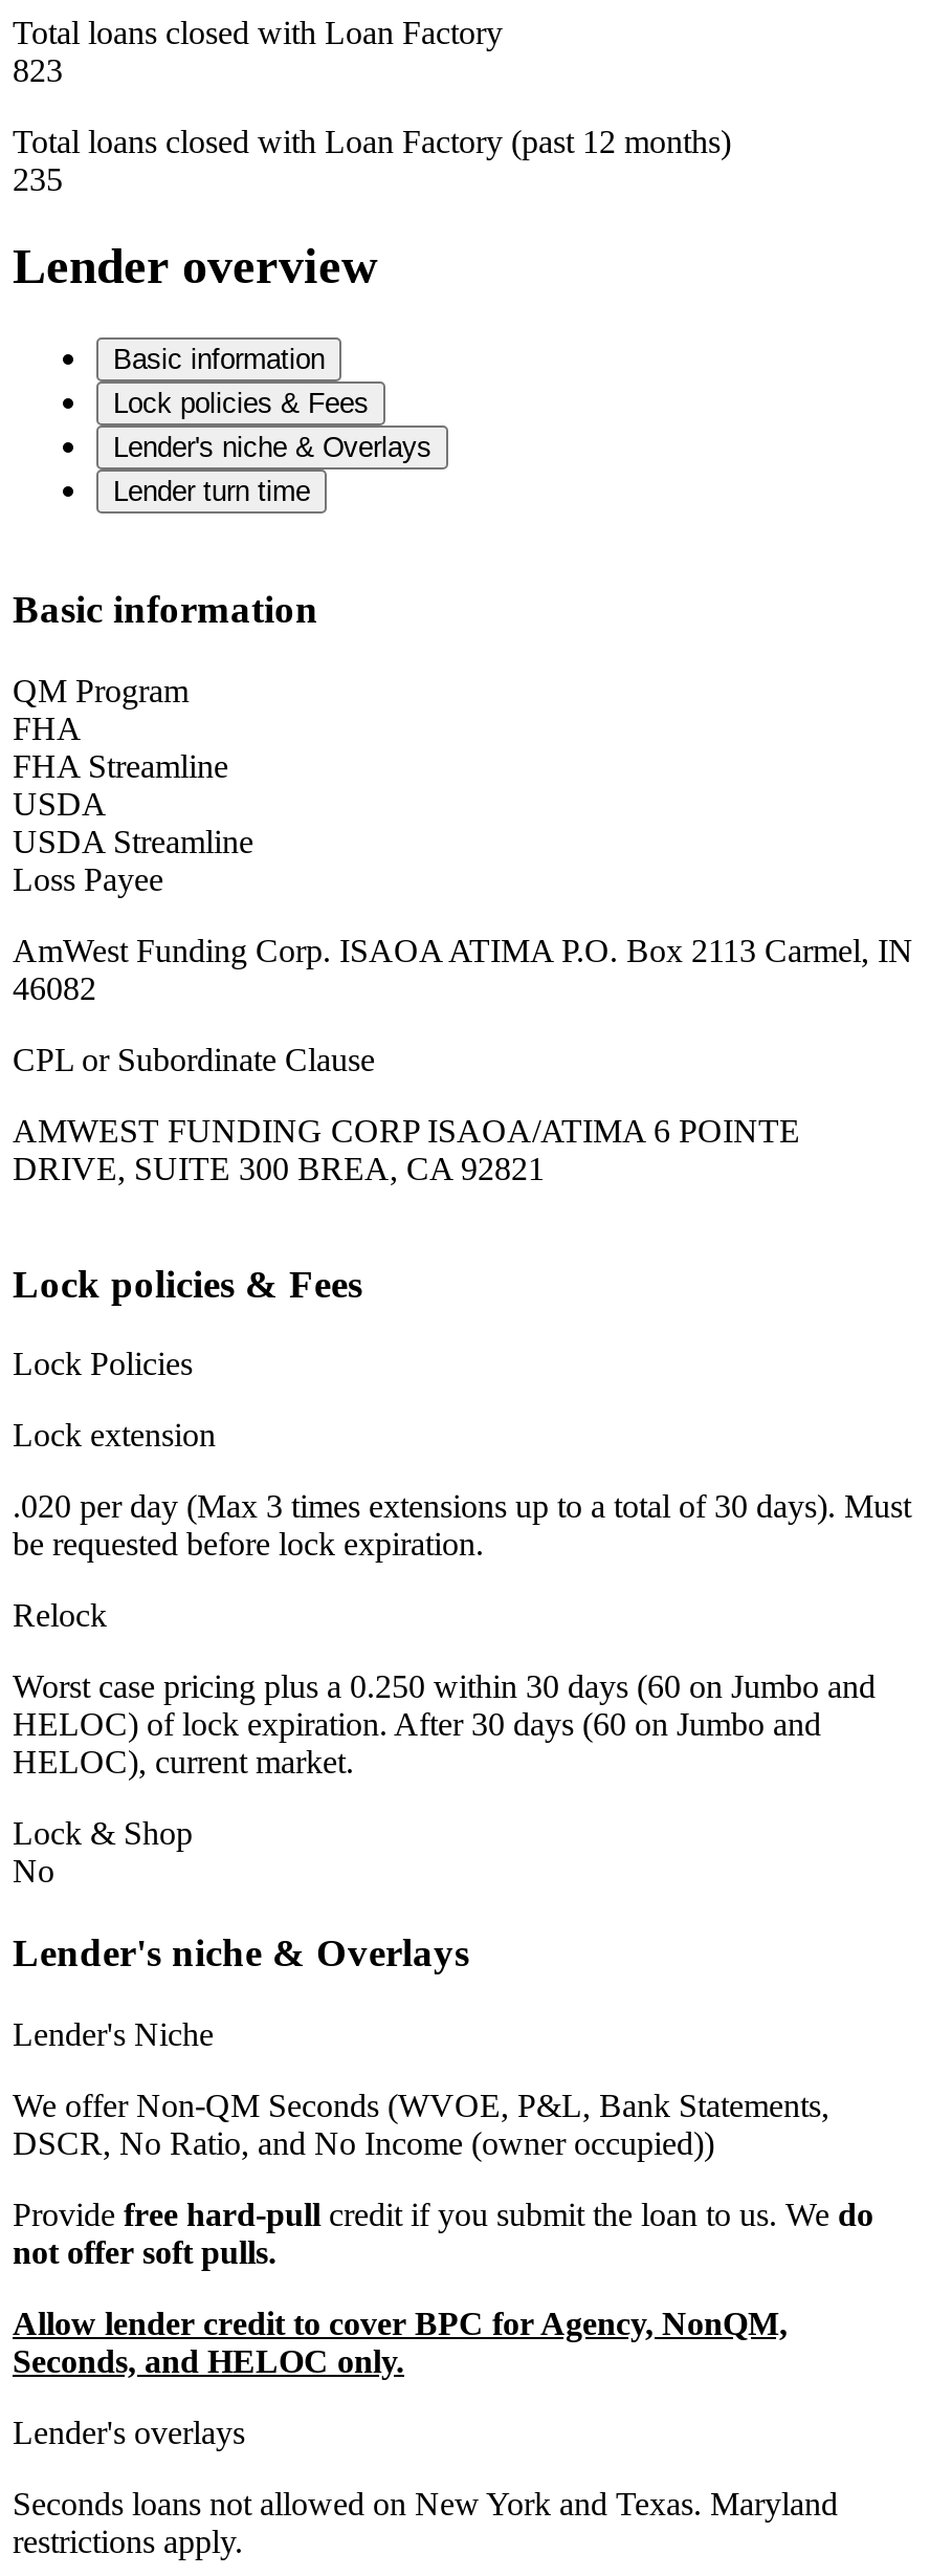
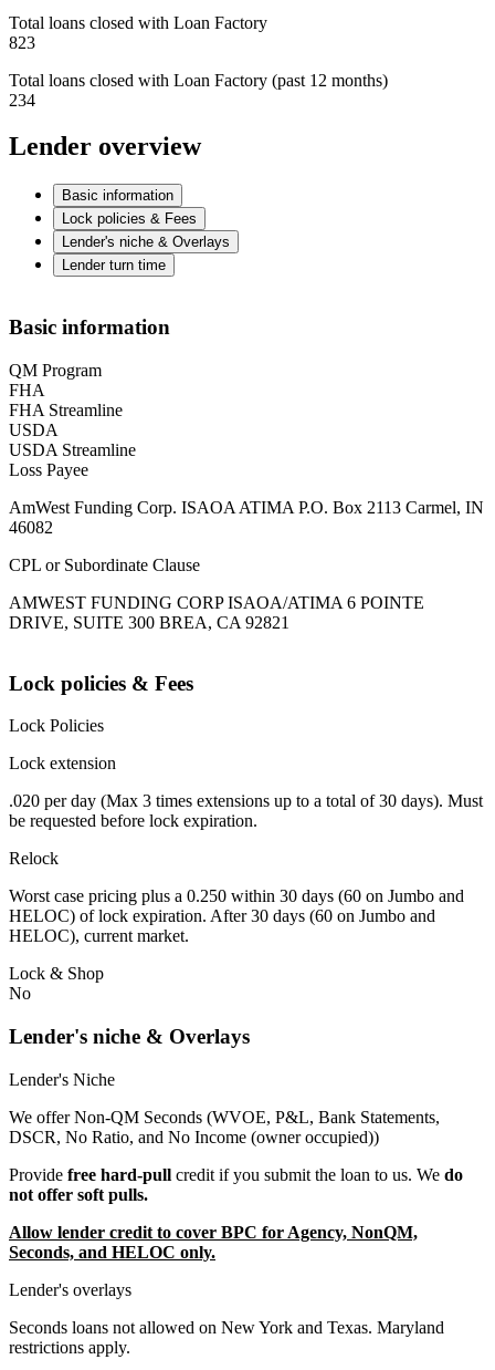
- 235
+ 234
